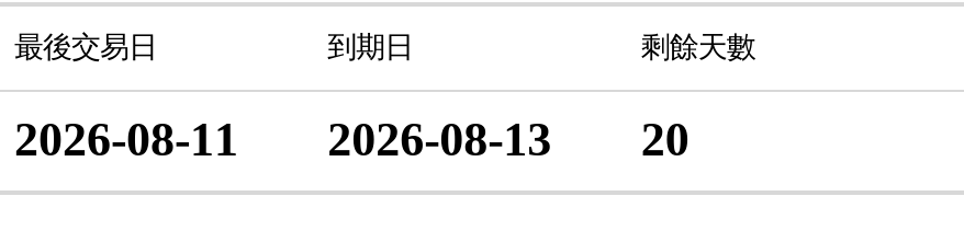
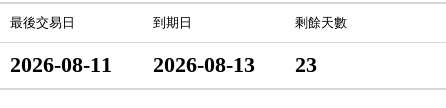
- 2026-08-11 2026-08-13 20
+ 2026-08-11 2026-08-13 23
